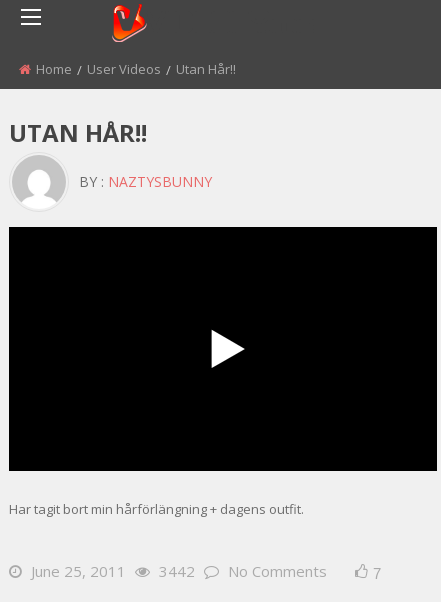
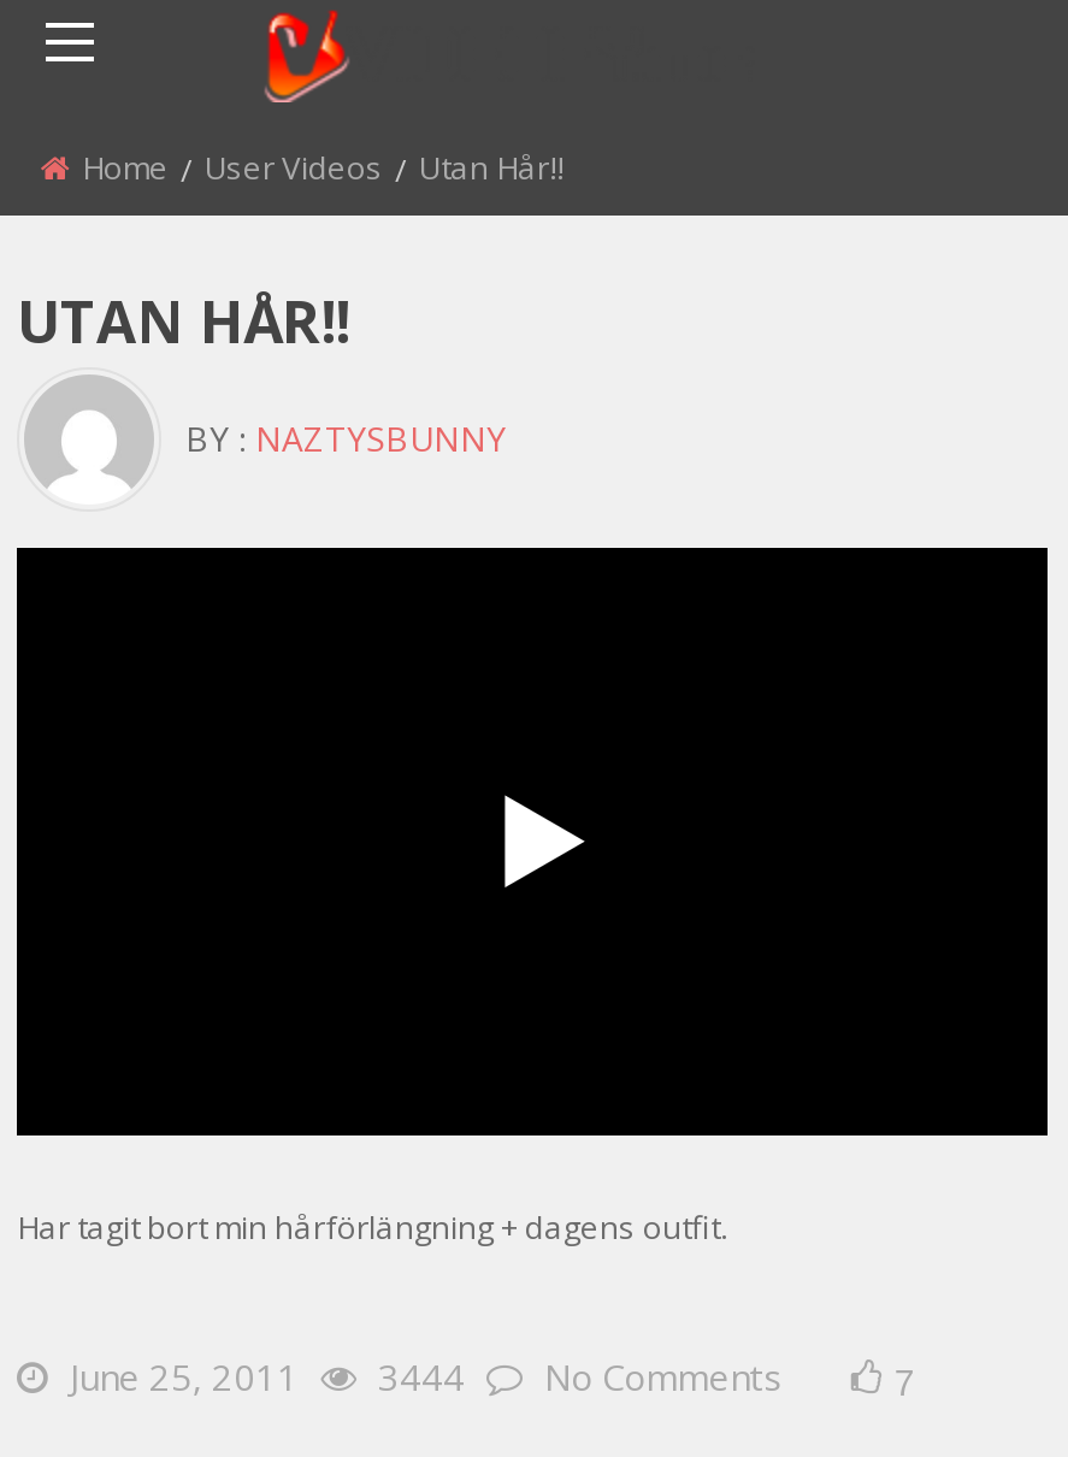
- June 25, 2011 3442 No Comments
+ June 25, 2011 3444 No Comments
